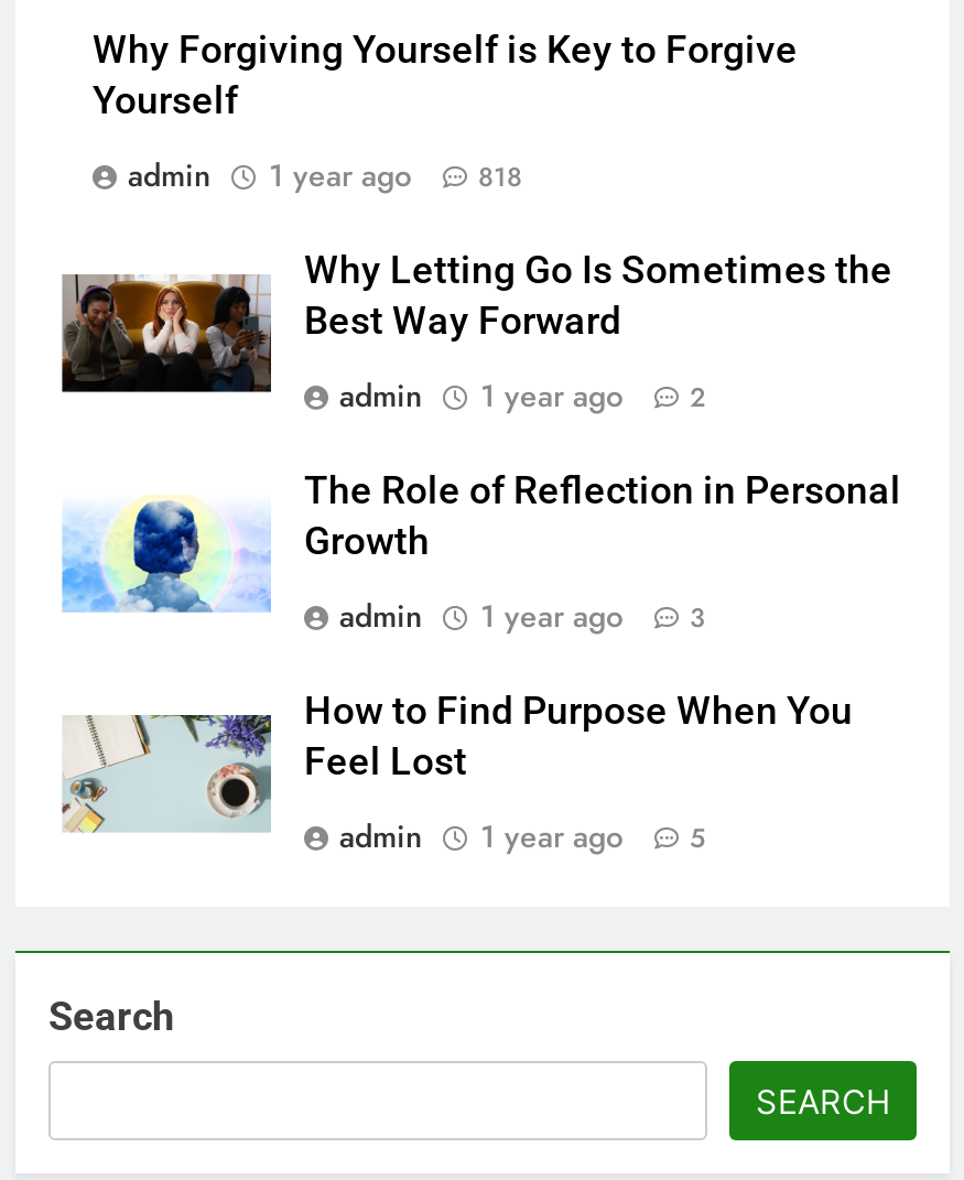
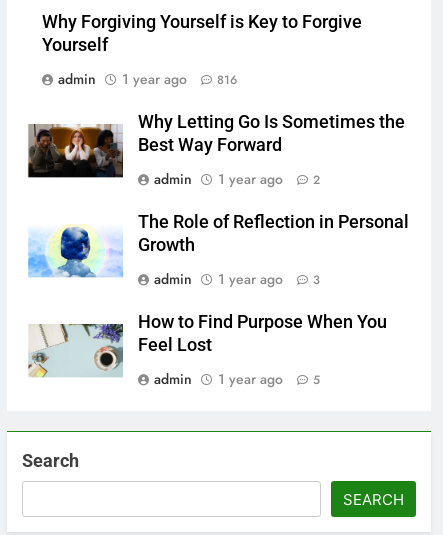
- admin 1 year ago 818
+ admin 1 year ago 816
